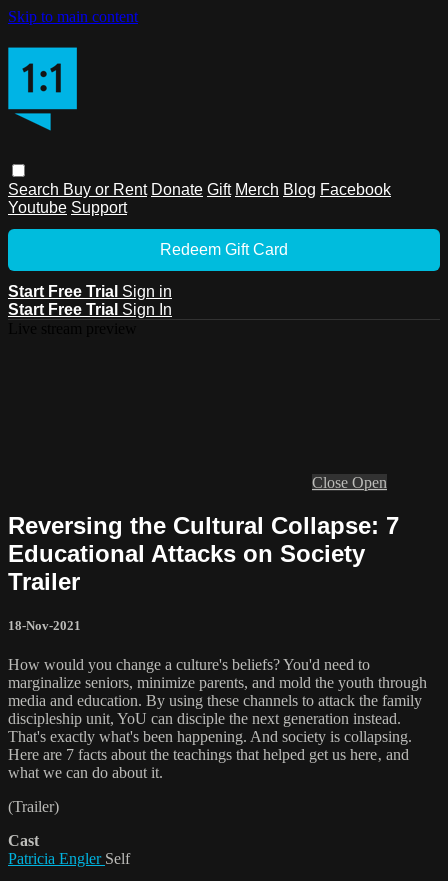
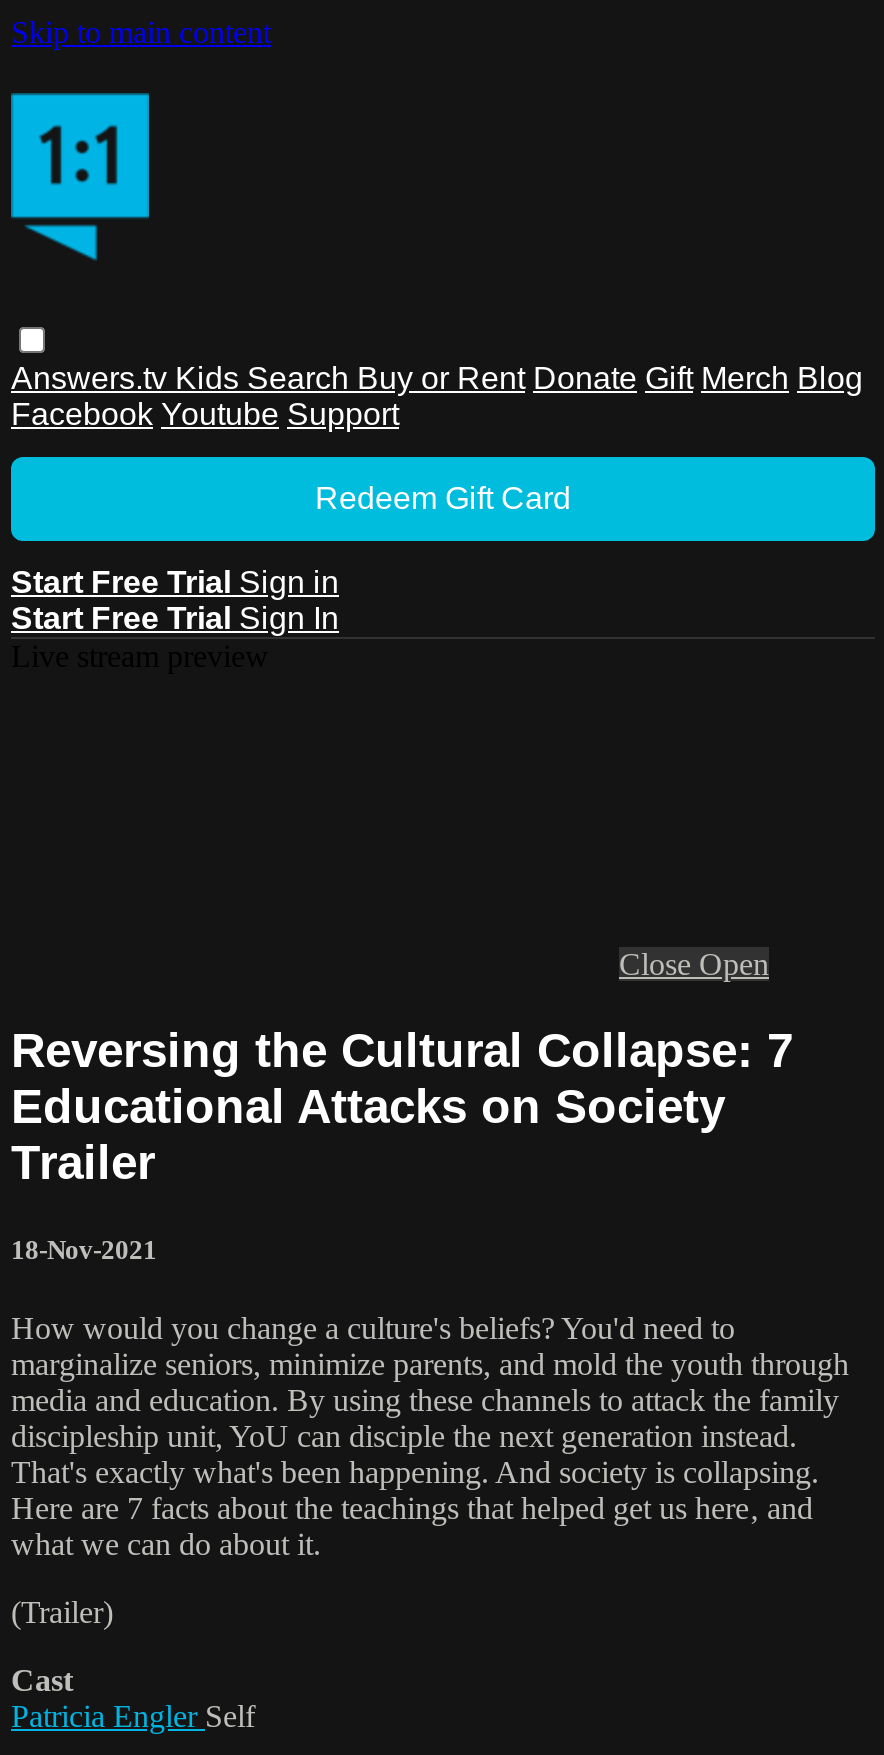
- Search Buy or Rent Donate Gift Merch Blog Facebook
- Youtube Support
+ Answers.tv Kids Search Buy or Rent Donate Gift Merch Blog
+ Facebook Youtube Support
